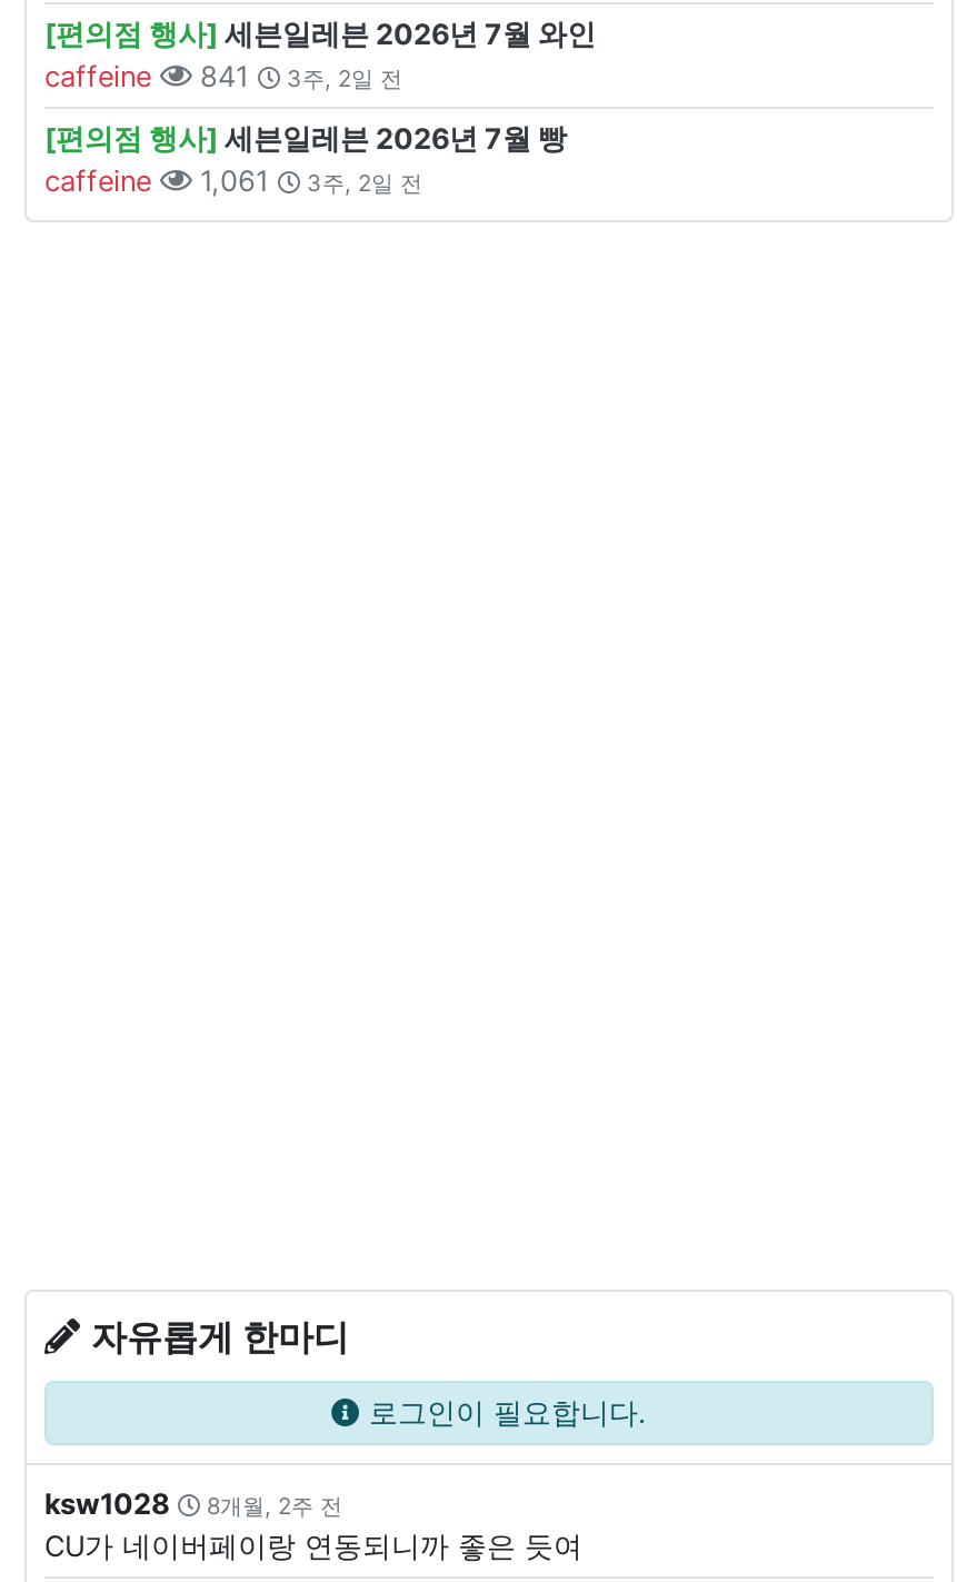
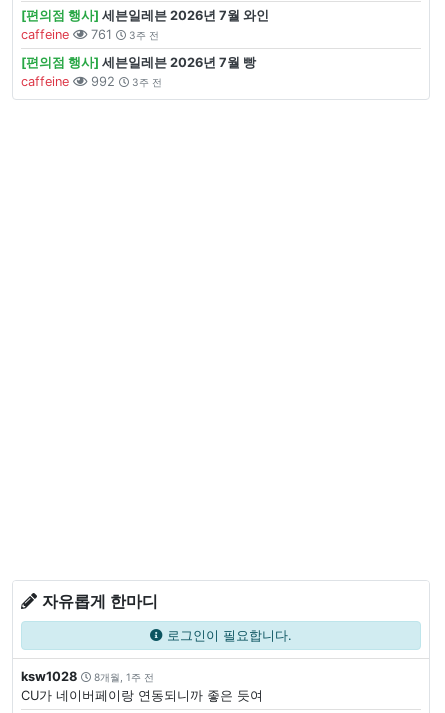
- 841
- 3주, 2일 전
+ 761
+ 3주 전

- 1,061
- 3주, 2일 전
+ 992
+ 3주 전

- ksw1028 8개월, 2주 전
+ ksw1028 8개월, 1주 전
